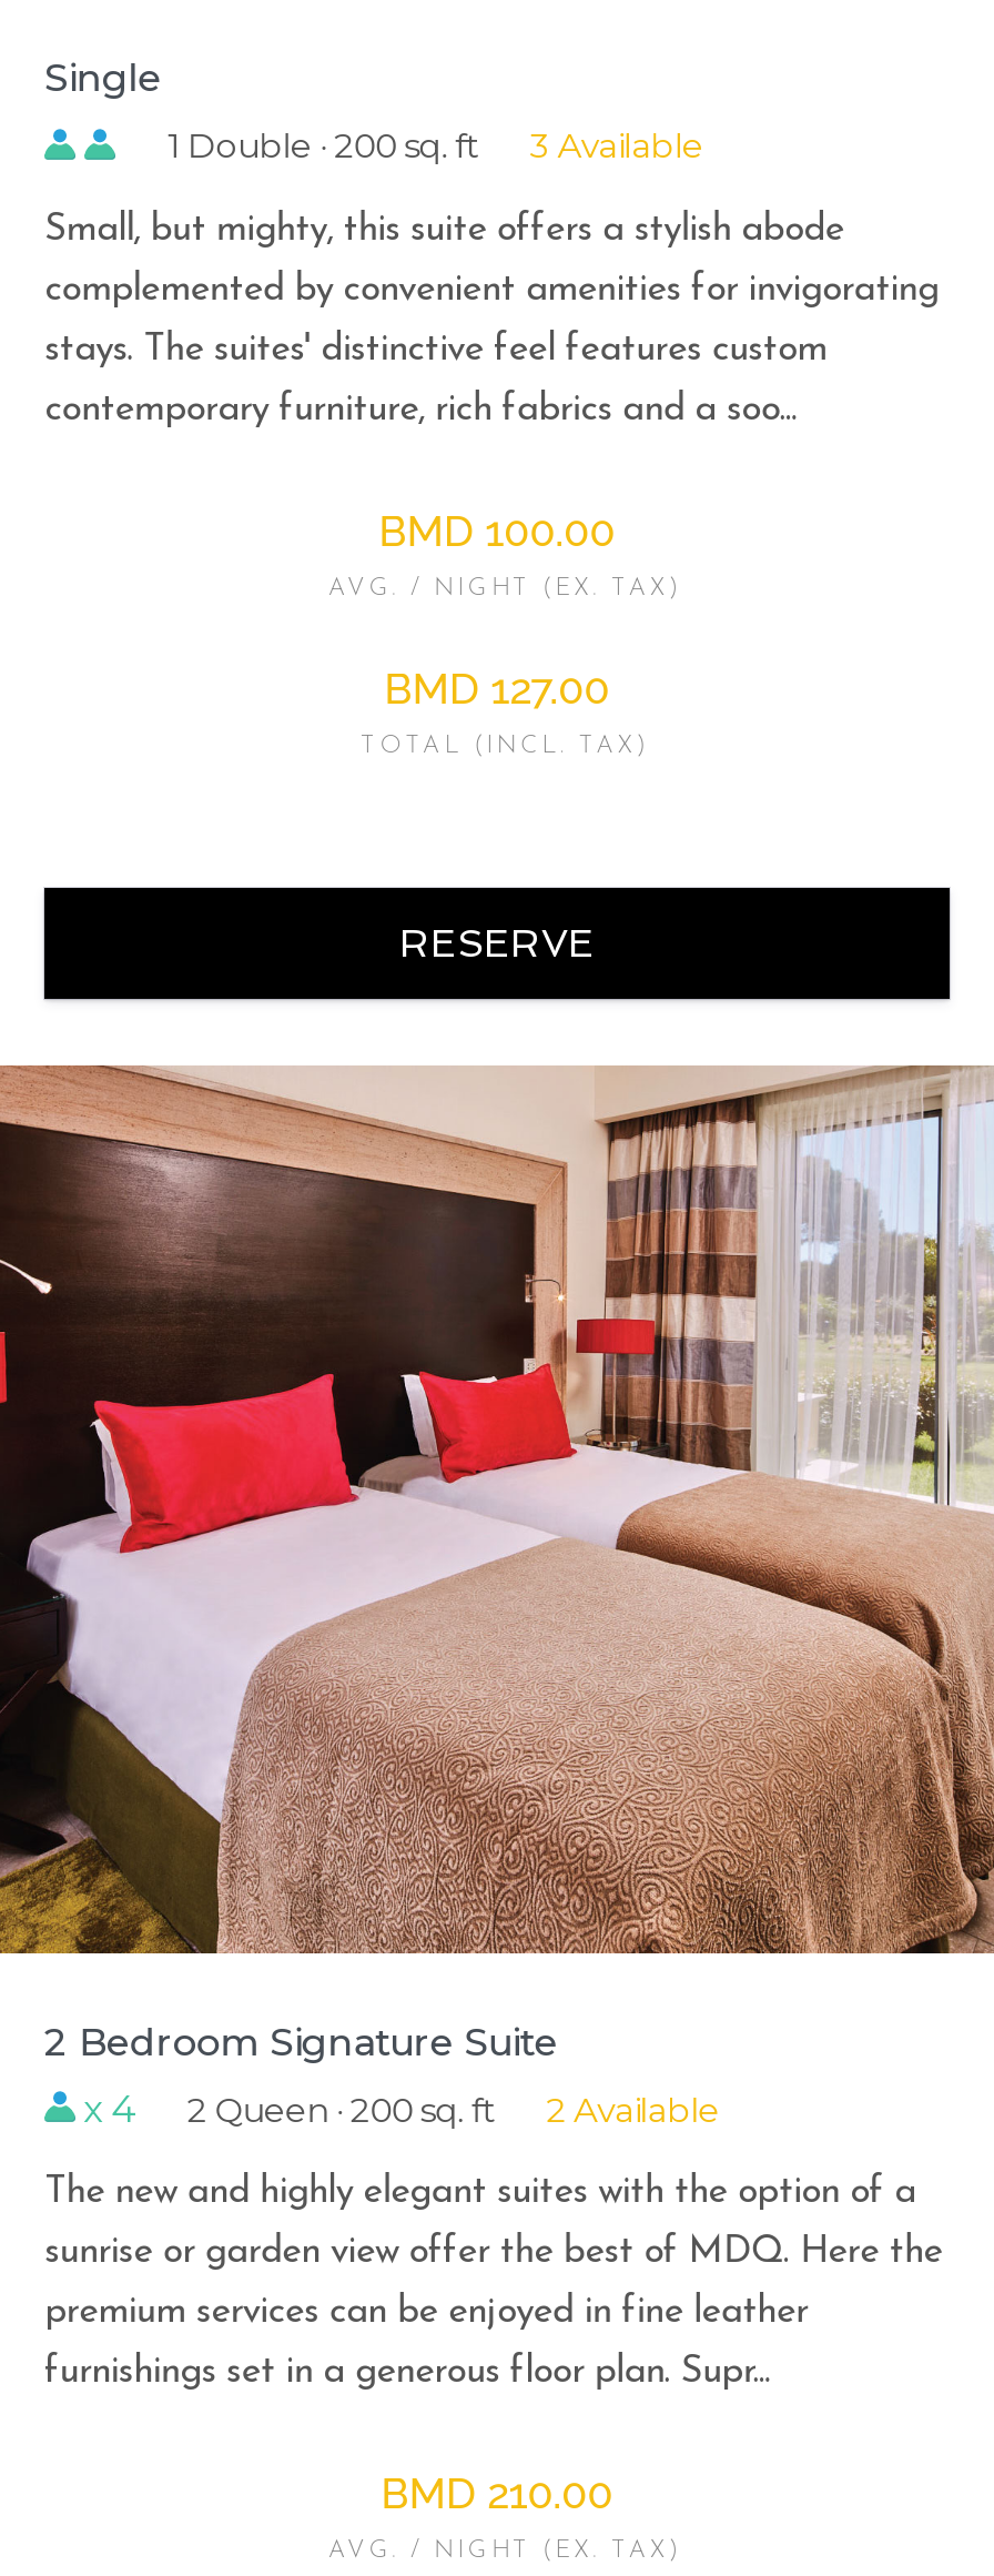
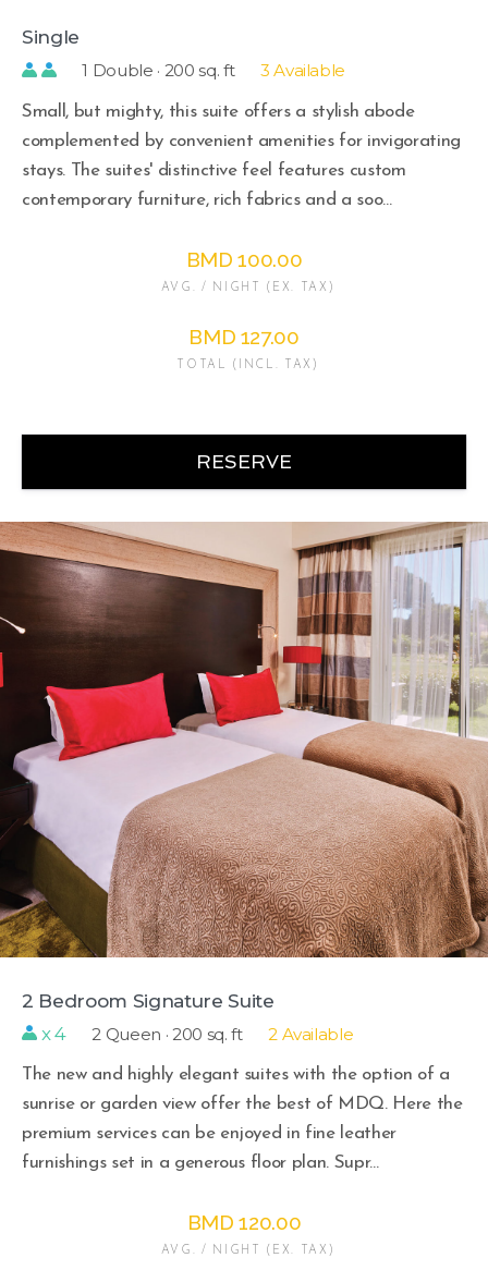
- BMD 210.00
+ BMD 120.00
